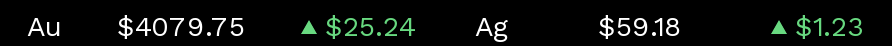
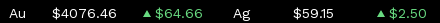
- Au $4079.75
+ Au $4076.46

- $25.24 Ag
+ $64.66 Ag

- $59.18
+ $59.15

- $1.23
+ $2.50
